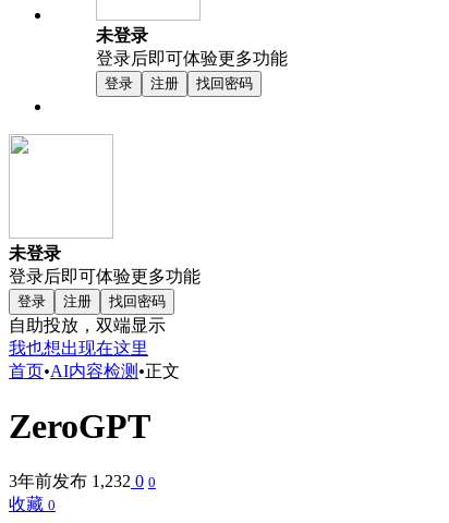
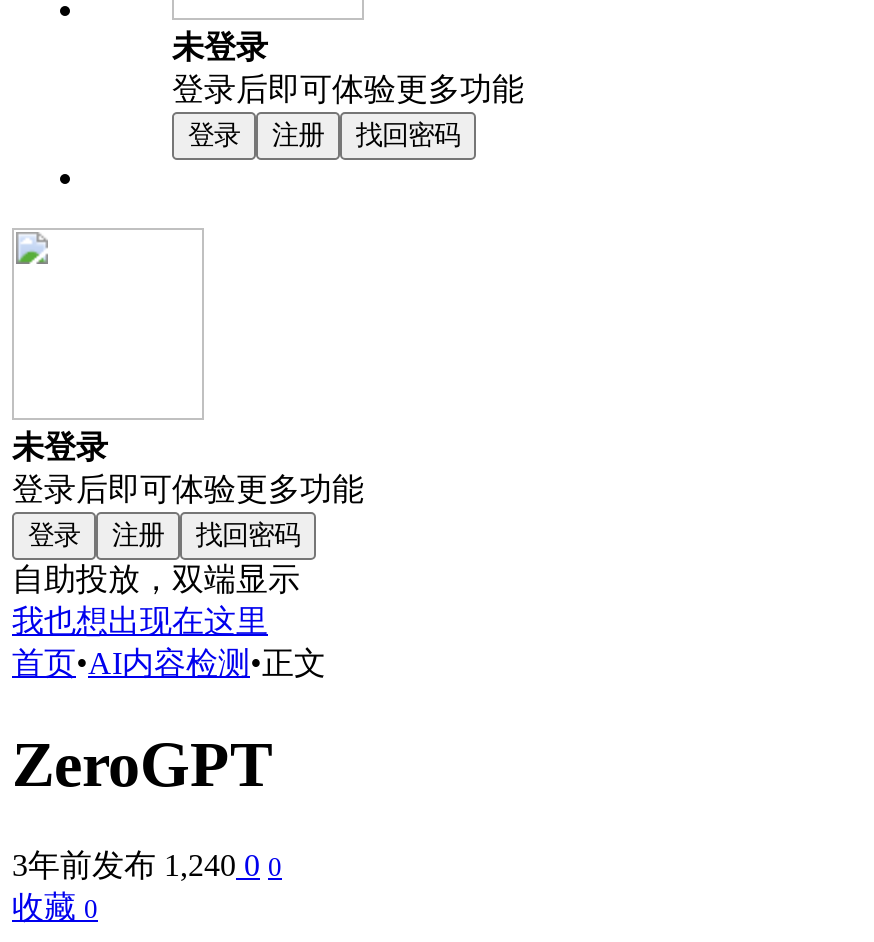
- 3年前发布1,232 0 0
+ 3年前发布1,240 0 0
